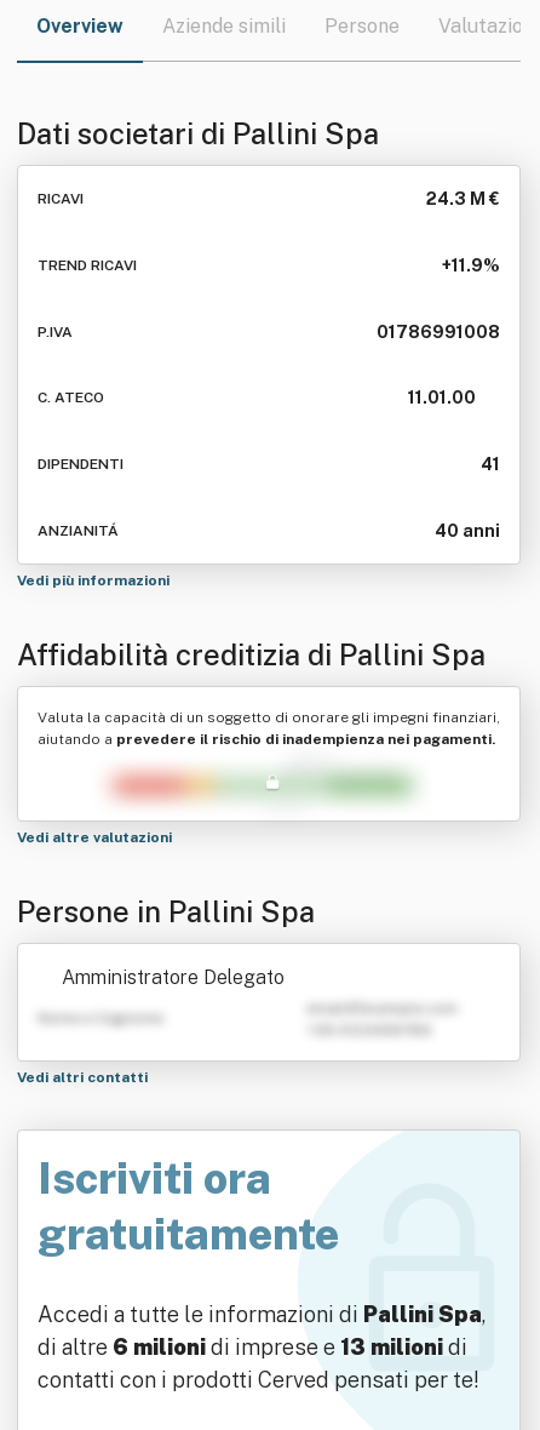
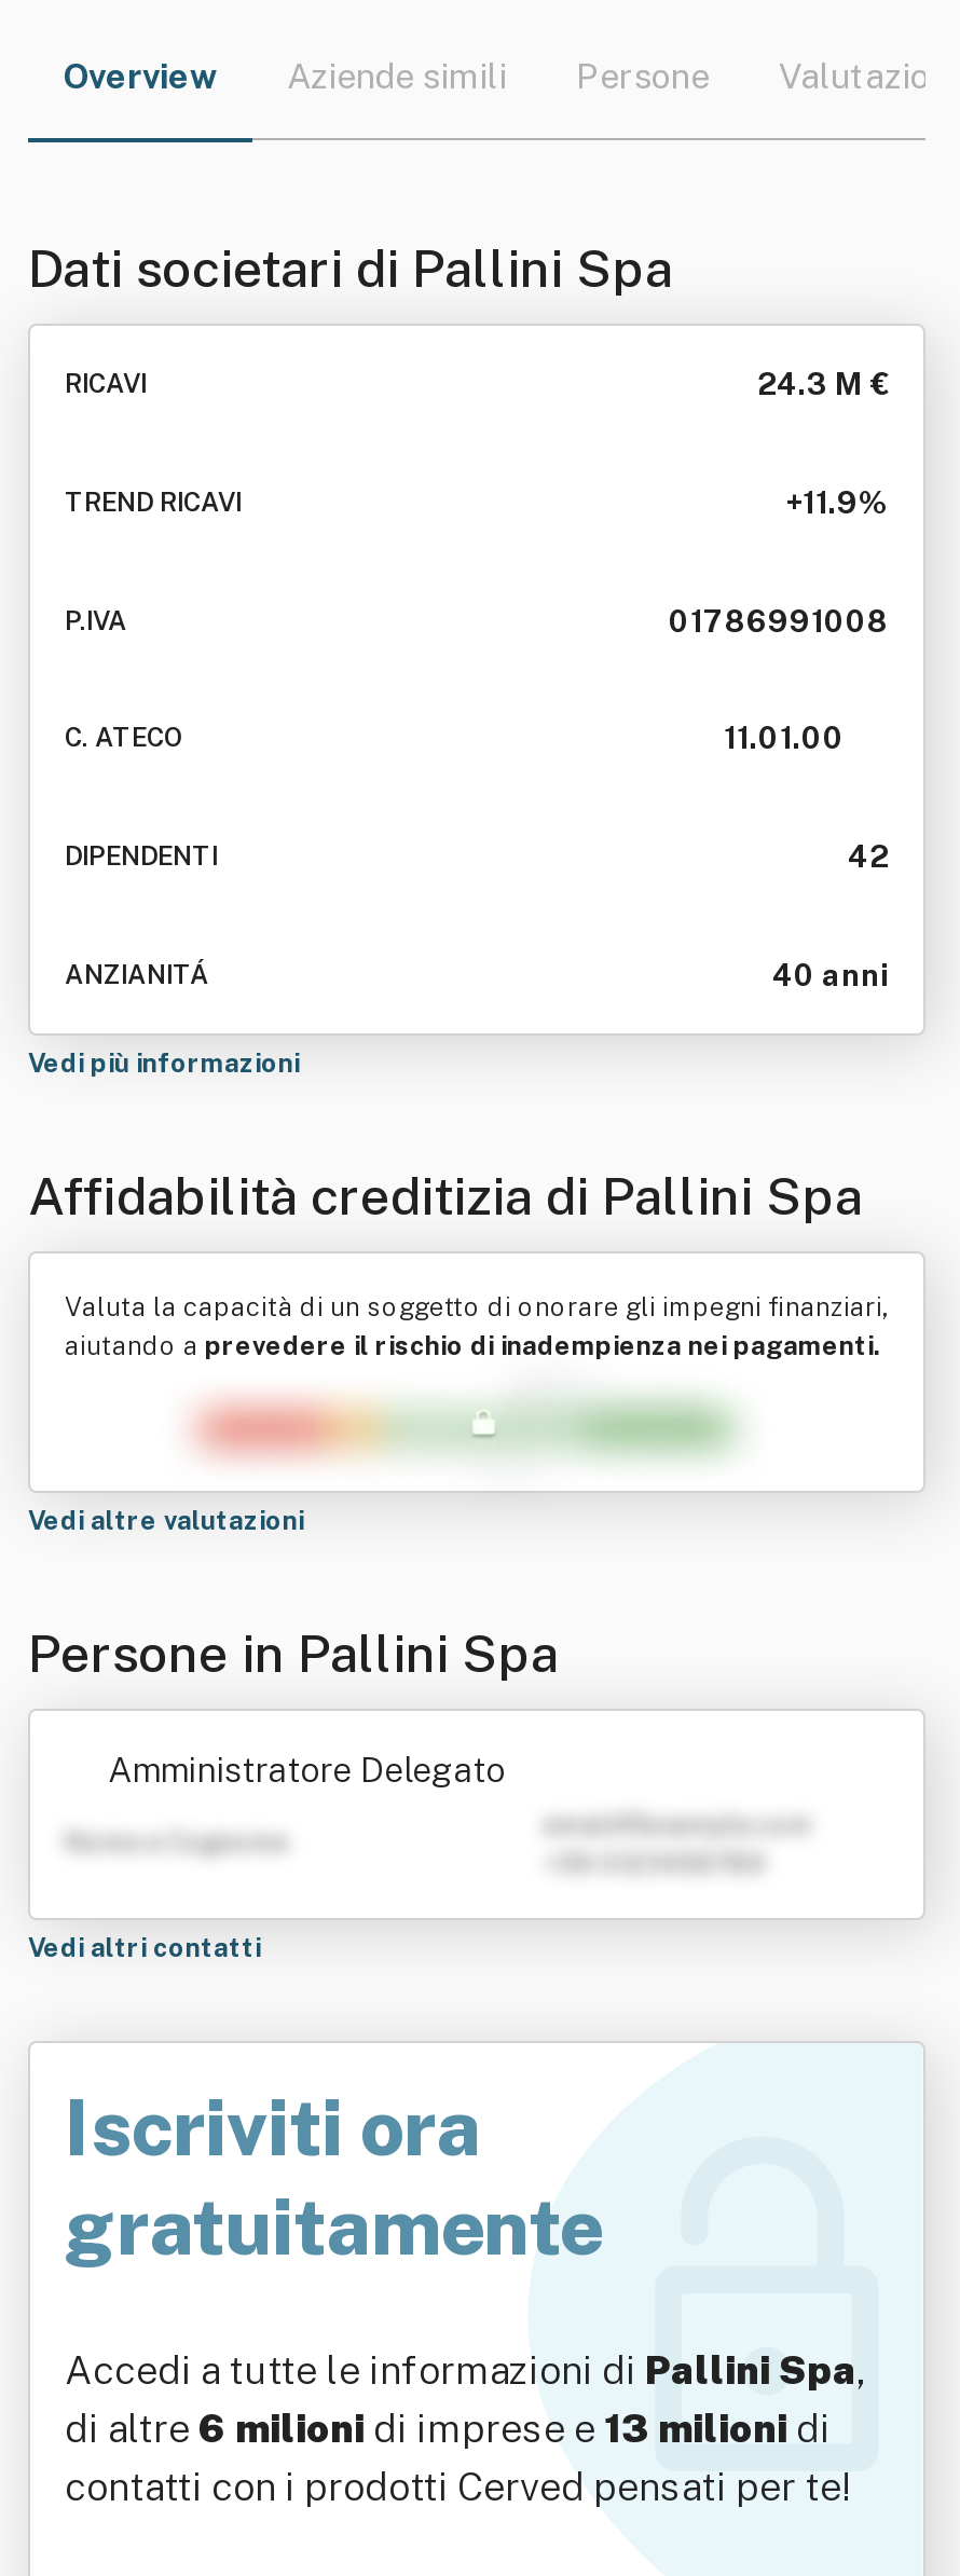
- 41
+ 42
